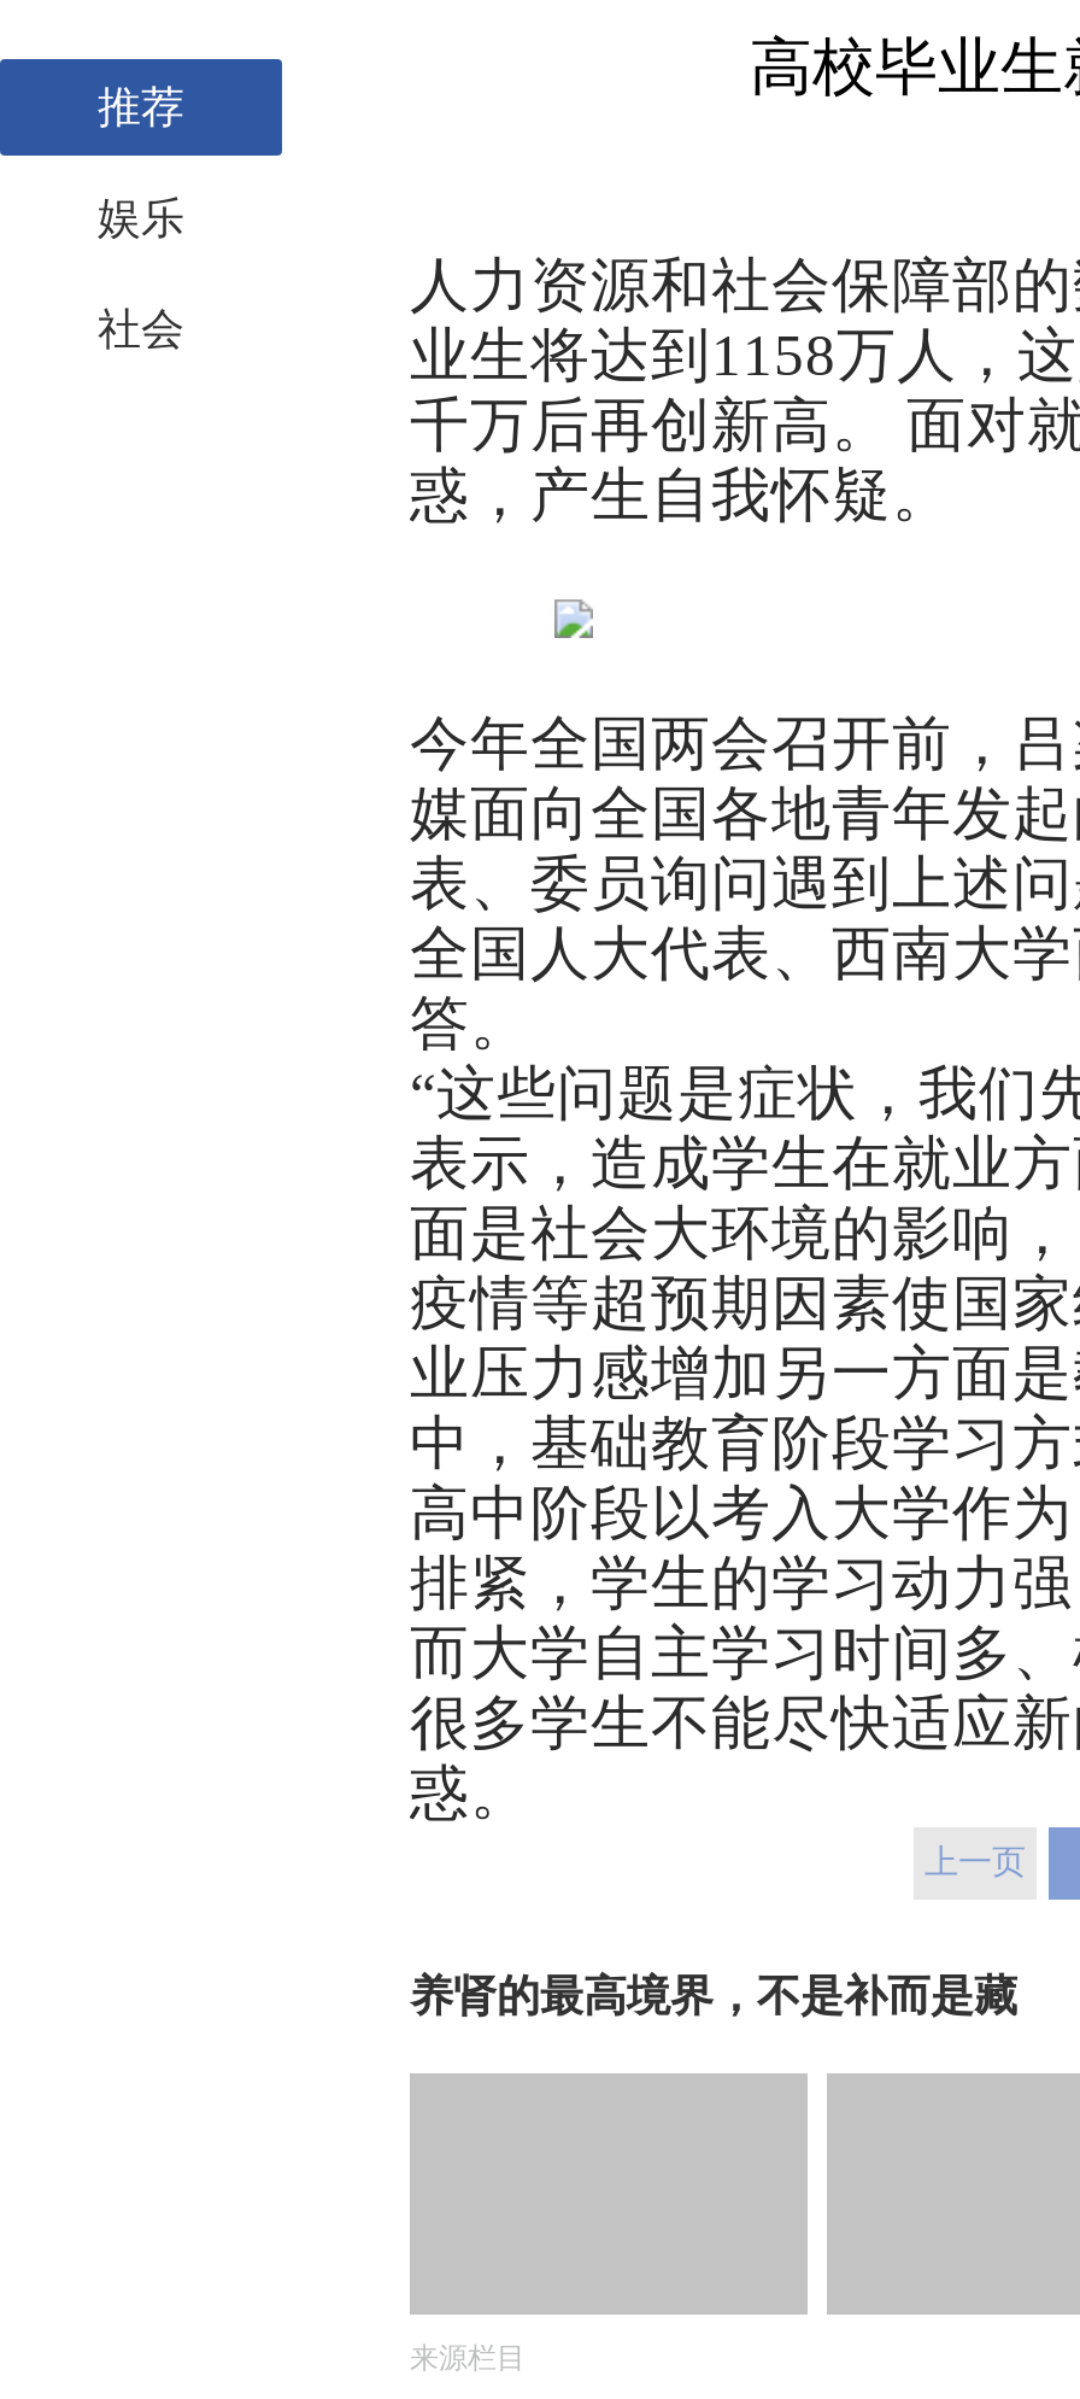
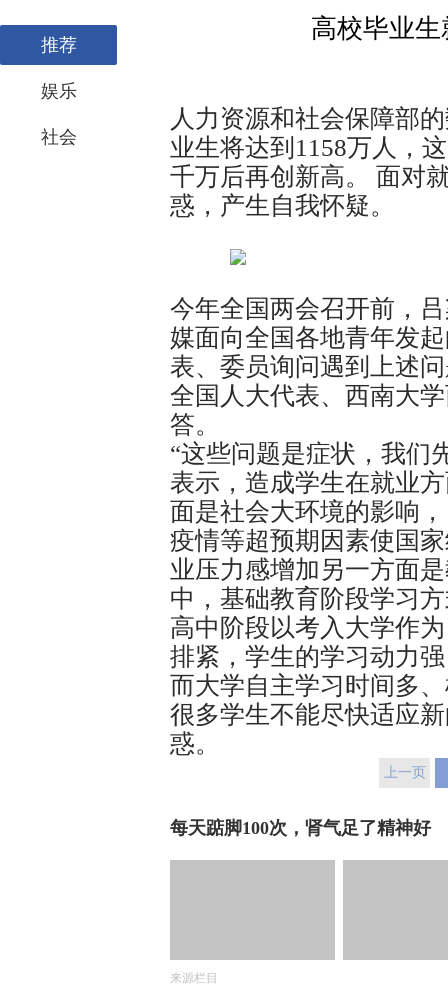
- 养肾的最高境界，不是补而是藏
+ 每天踮脚100次，肾气足了精神好
